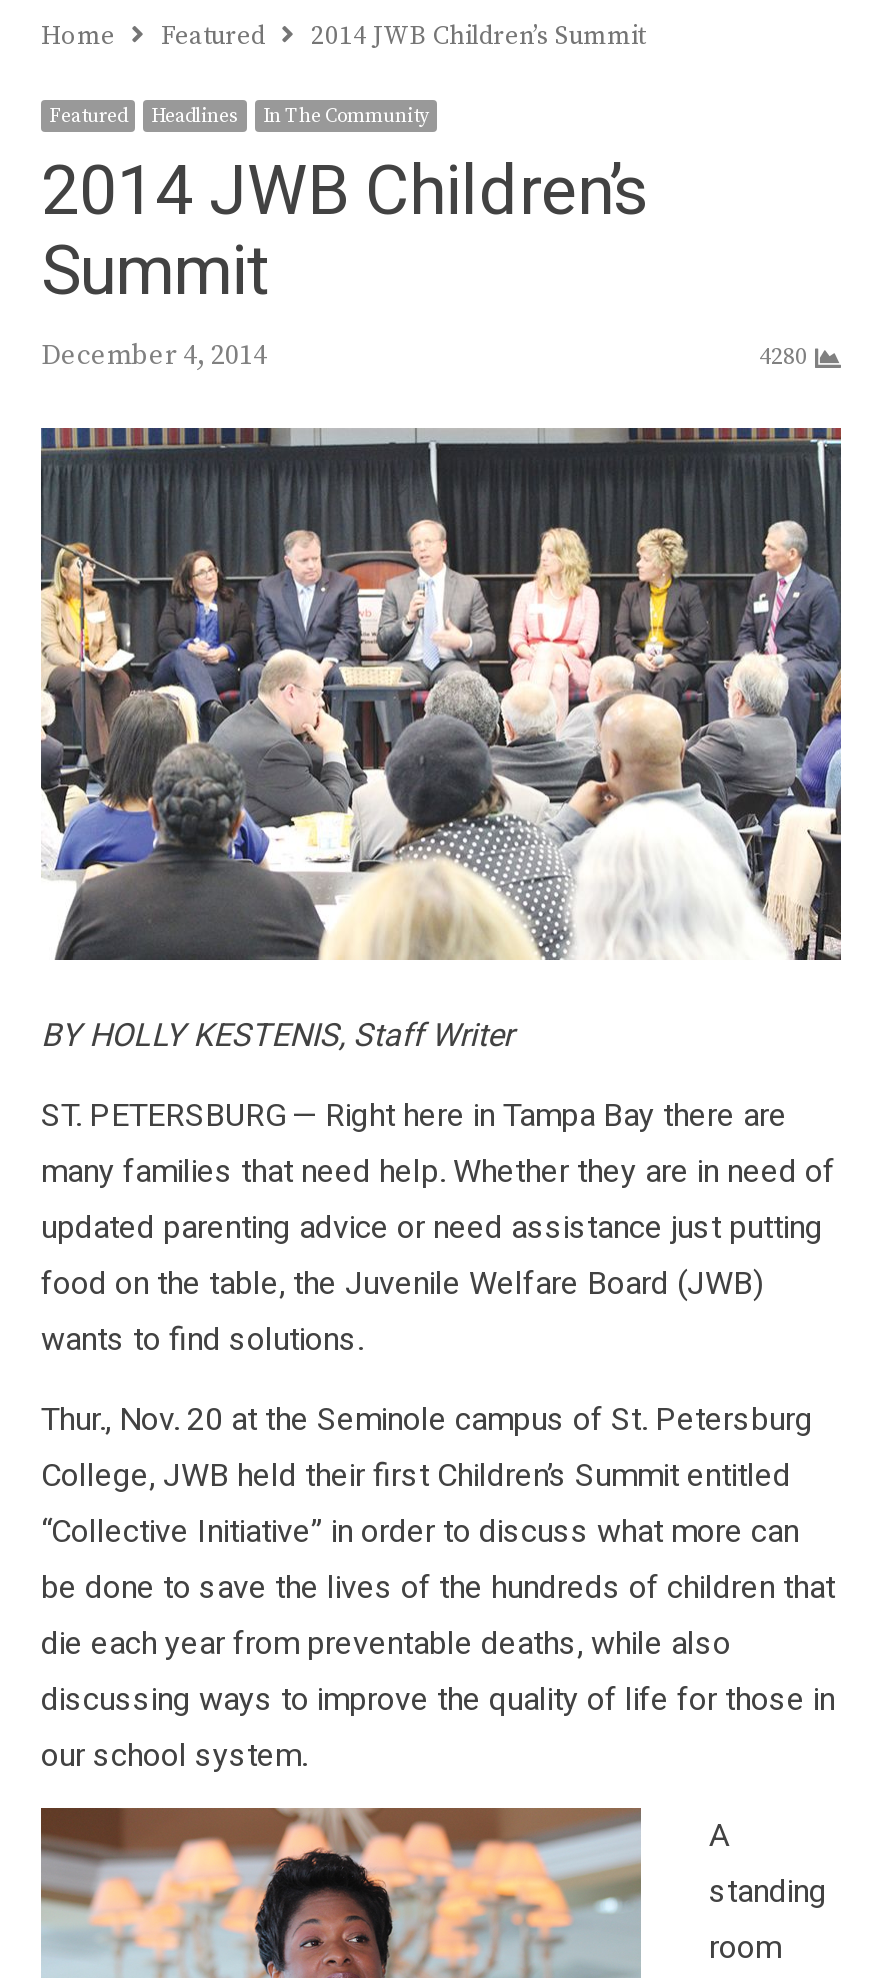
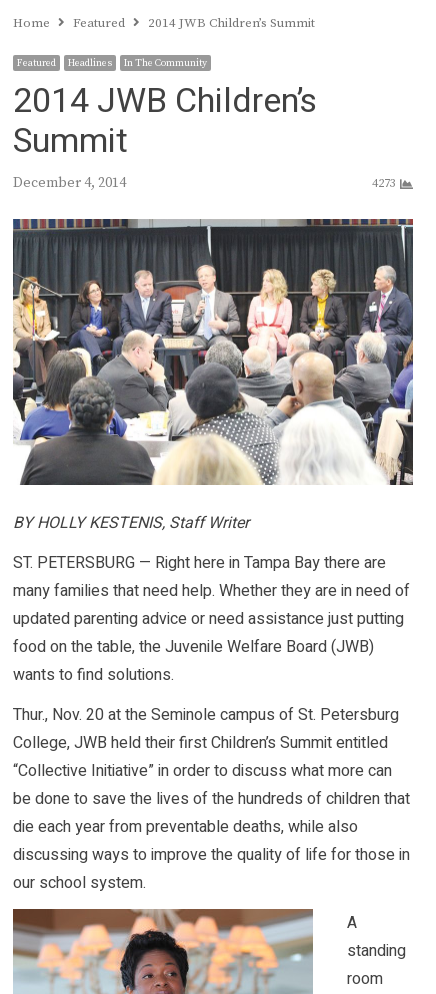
- 4280
+ 4273
